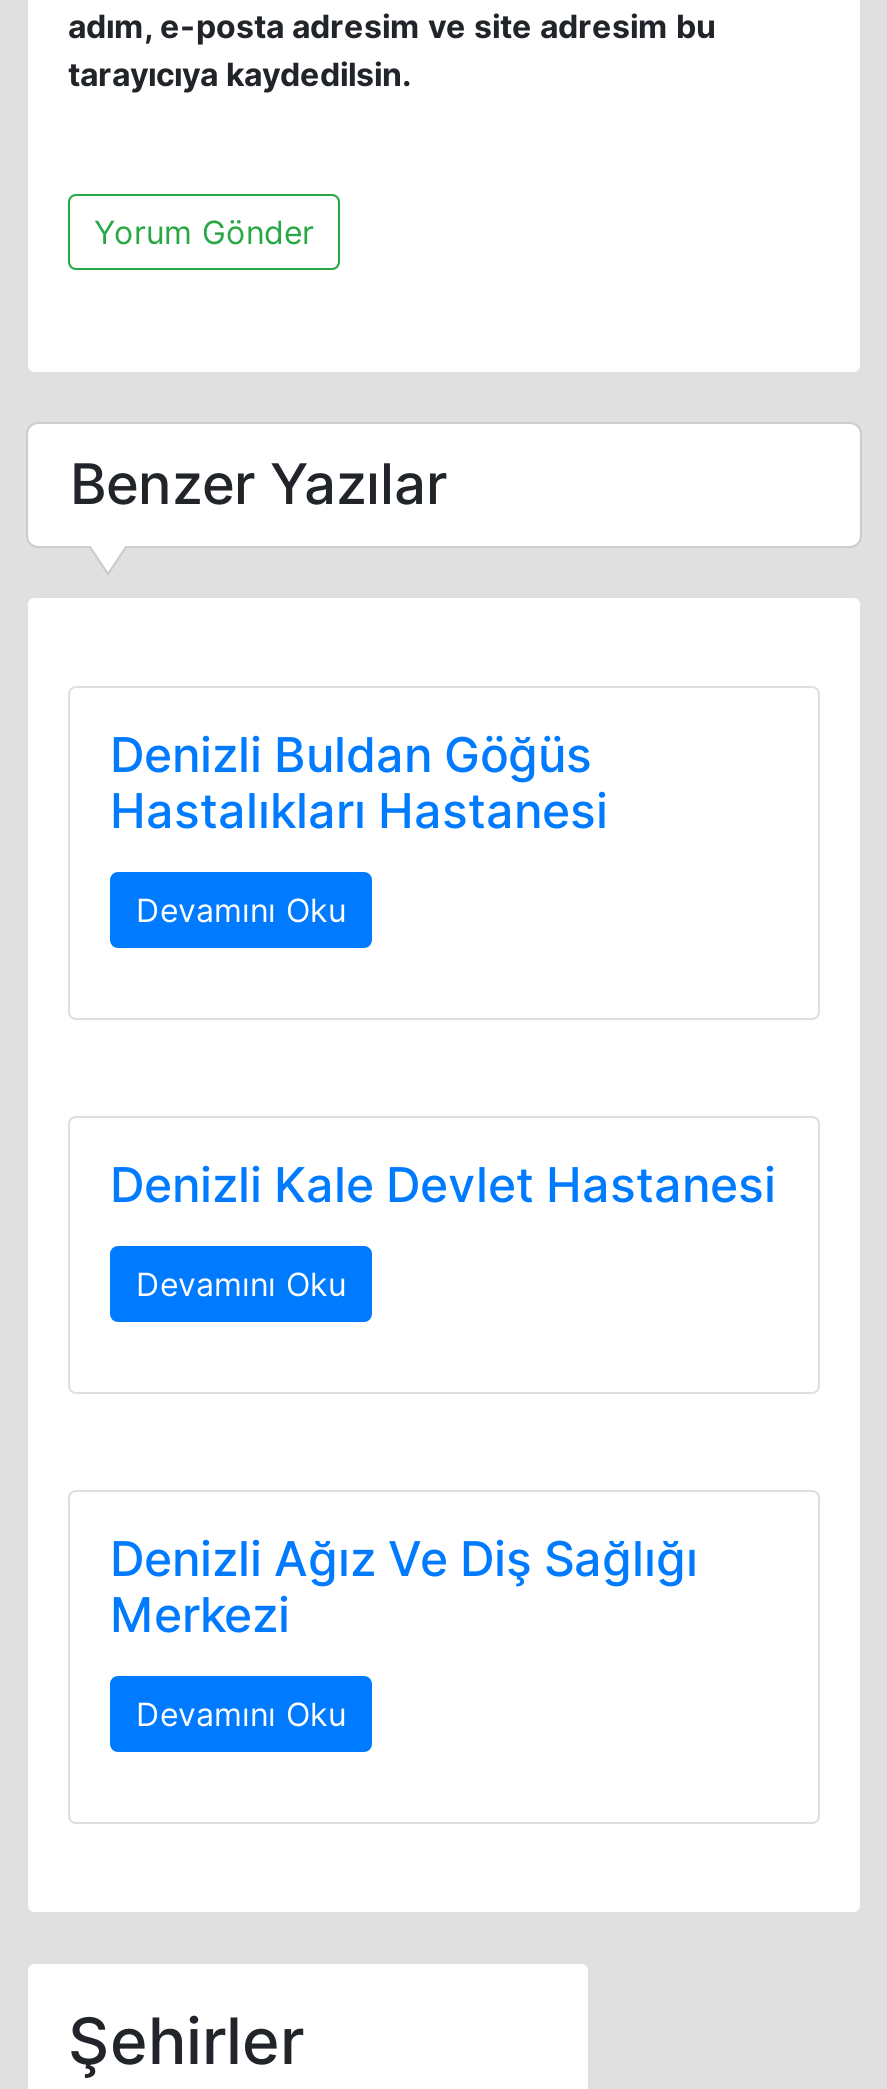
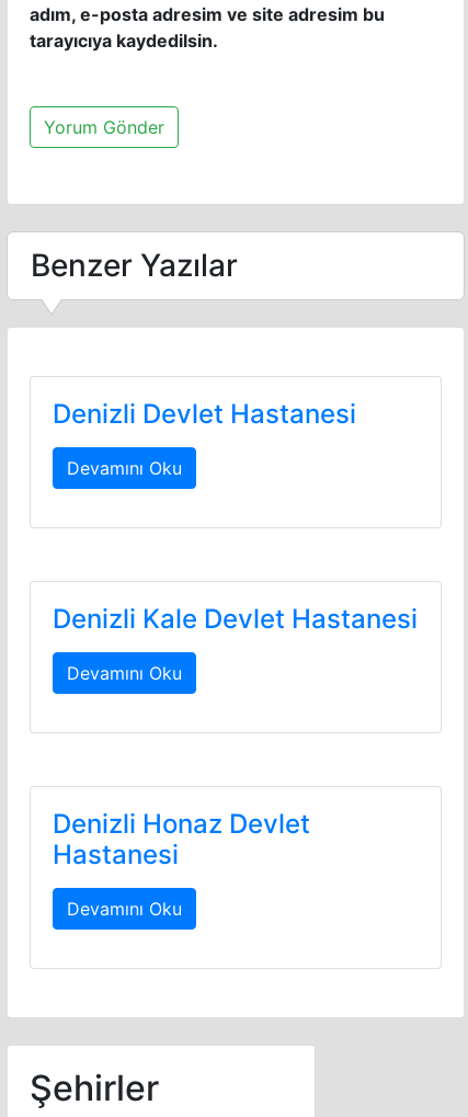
- Denizli Buldan Göğüs
- Hastalıkları Hastanesi
+ Denizli Devlet Hastanesi

- Denizli Ağız Ve Diş Sağlığı
- Merkezi
+ Denizli Honaz Devlet
+ Hastanesi
